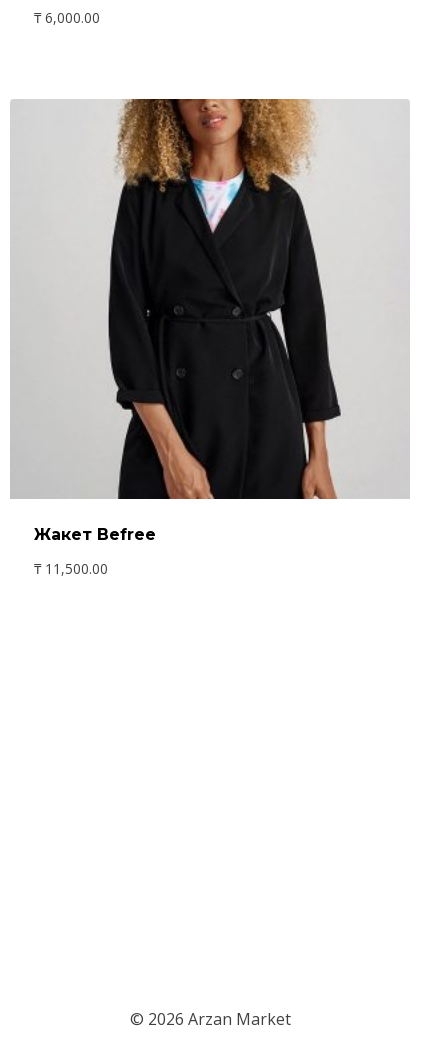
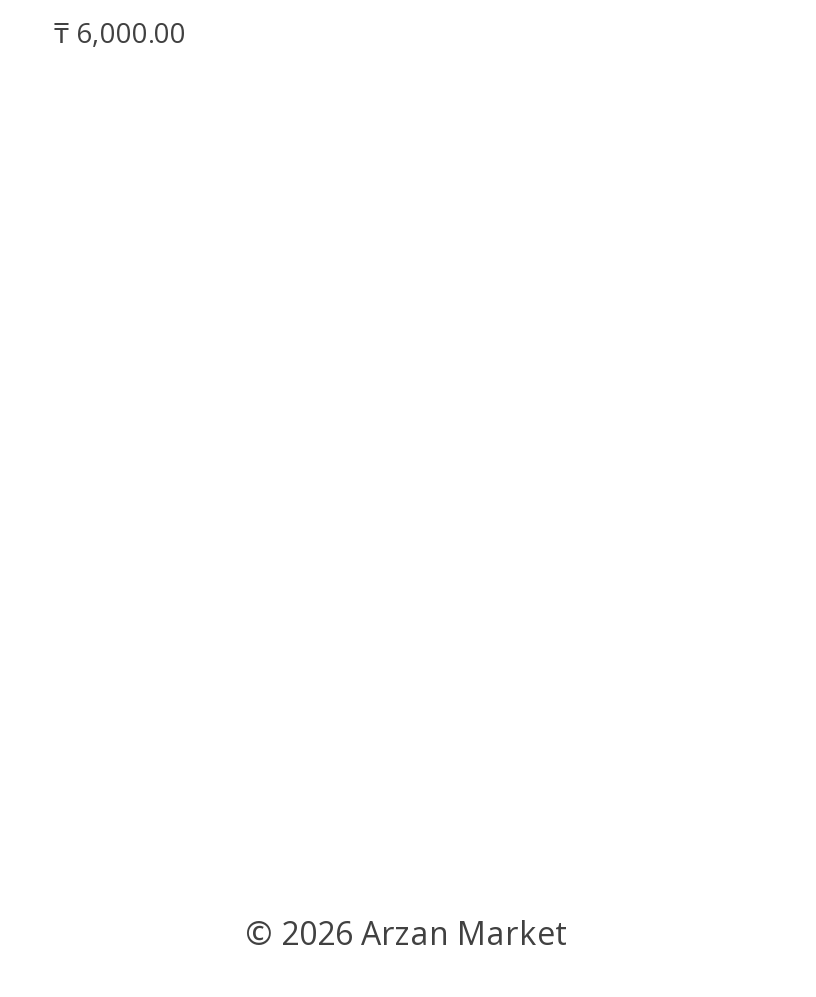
- [image]
- Жакет Befree
- ₸ 11,500.00
